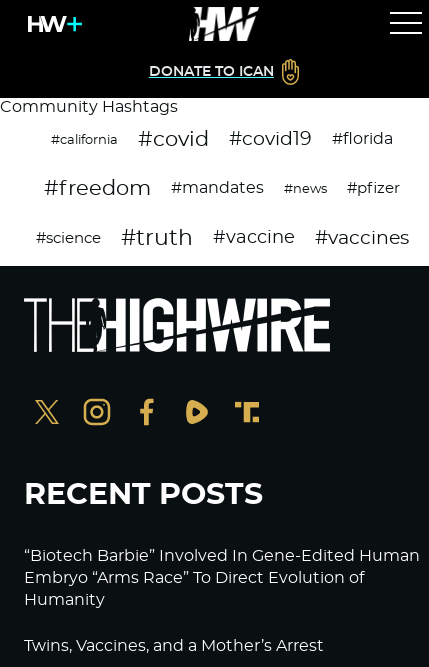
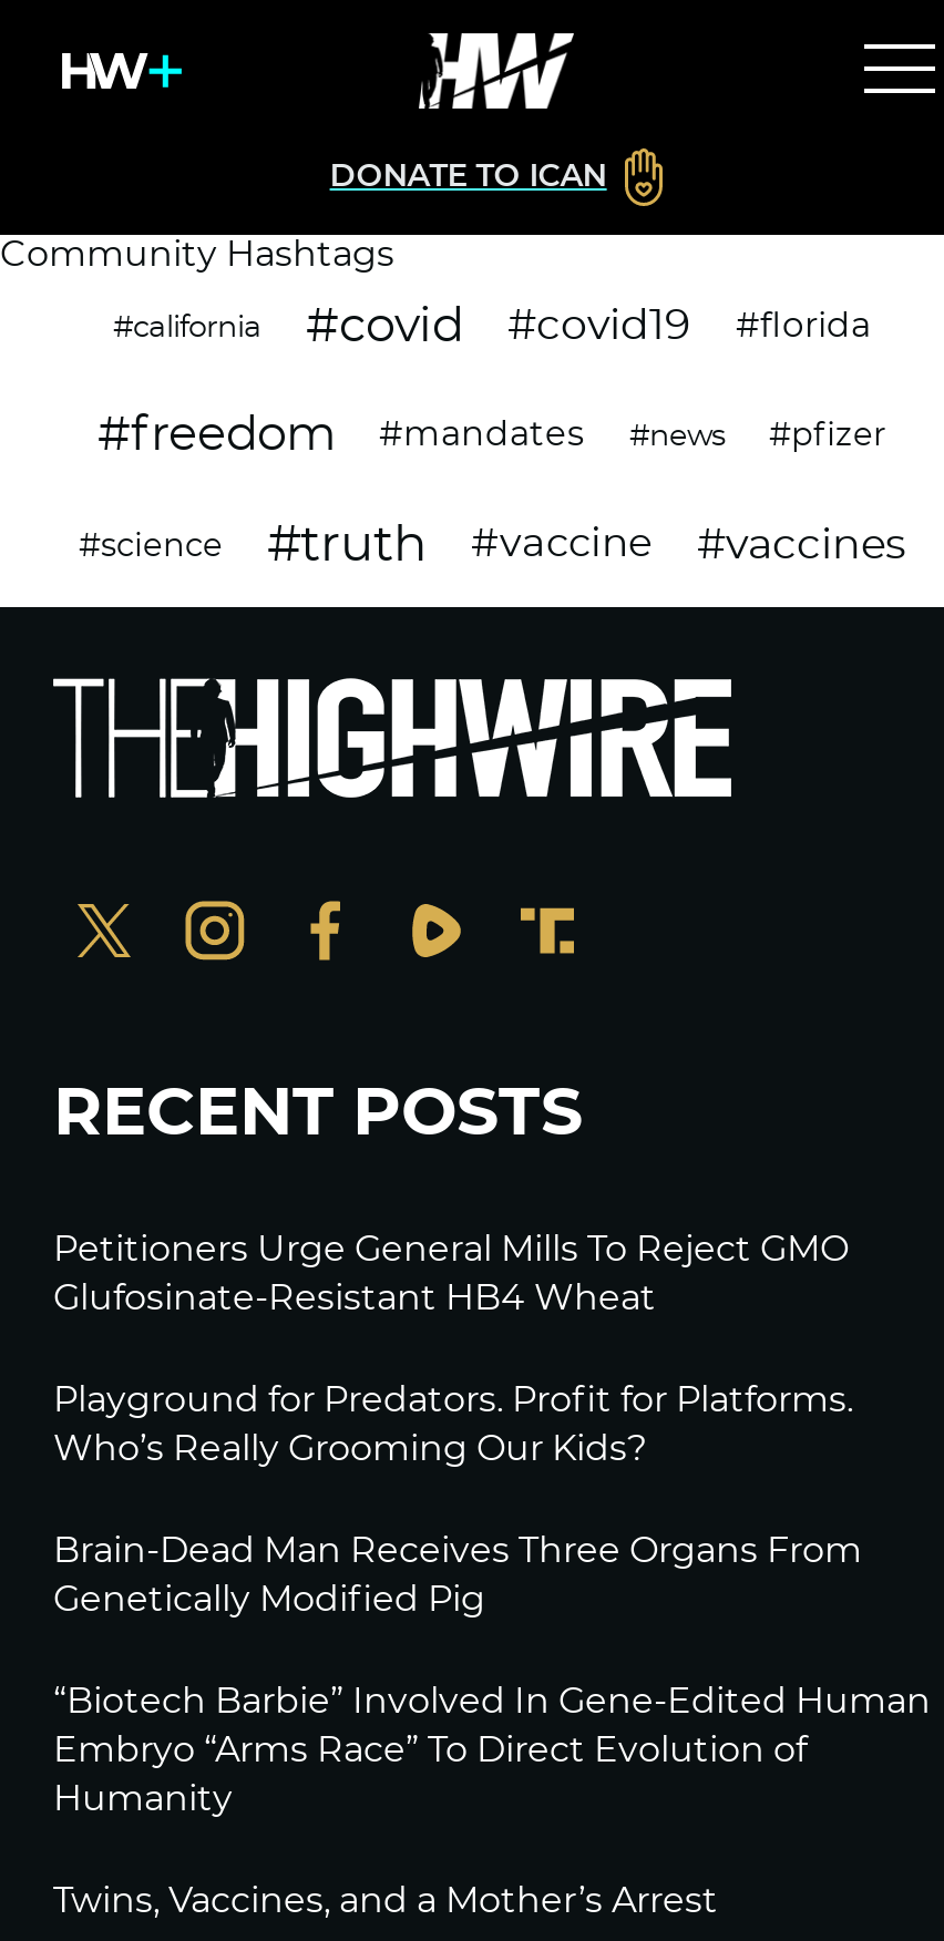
+ Petitioners Urge General Mills To Reject GMO
+ Glufosinate-Resistant HB4 Wheat
+ Playground for Predators. Profit for Platforms.
+ Who’s Really Grooming Our Kids?
+ Brain-Dead Man Receives Three Organs From
+ Genetically Modified Pig
